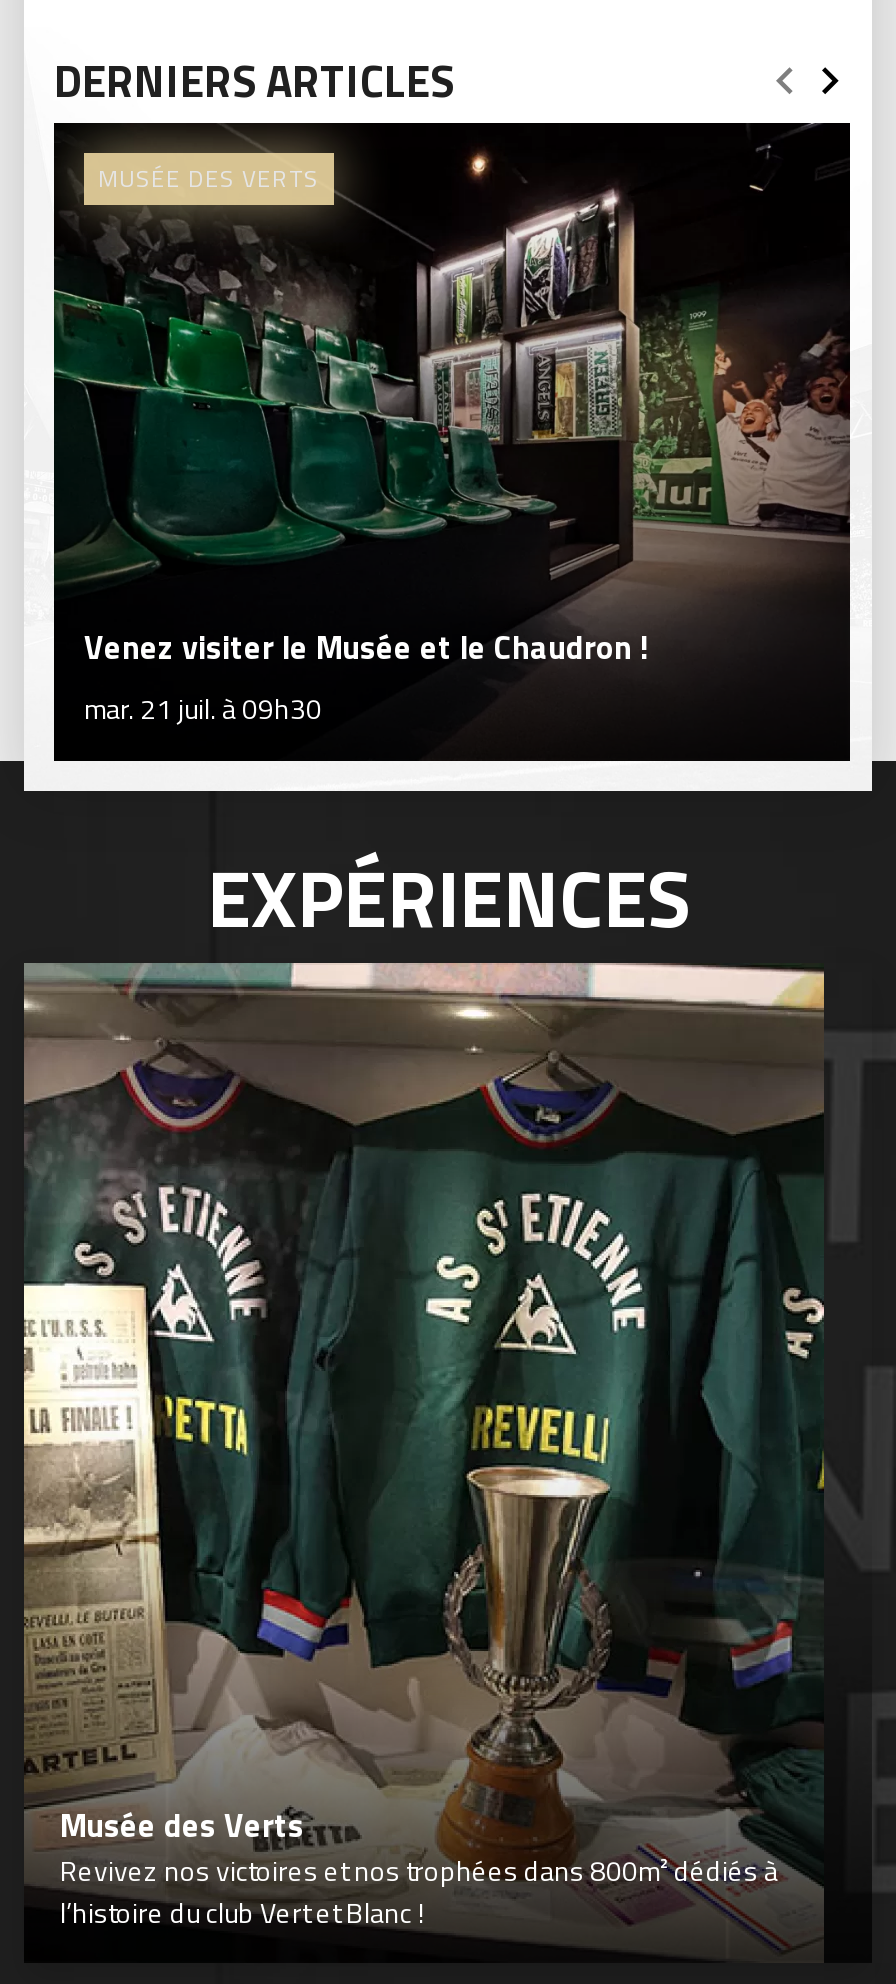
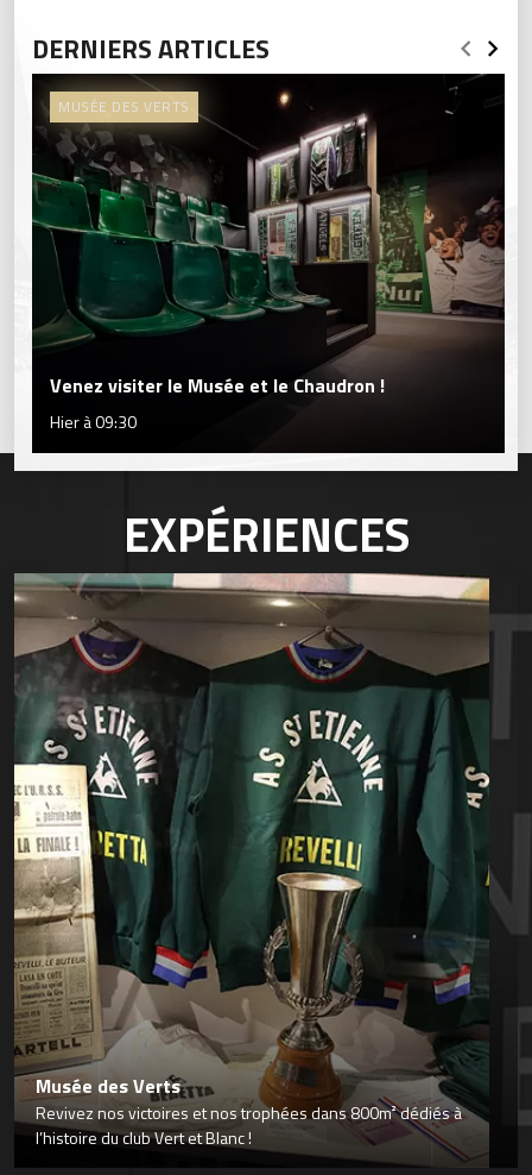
- mar. 21 juil. à 09h30
+ Hier à 09:30
